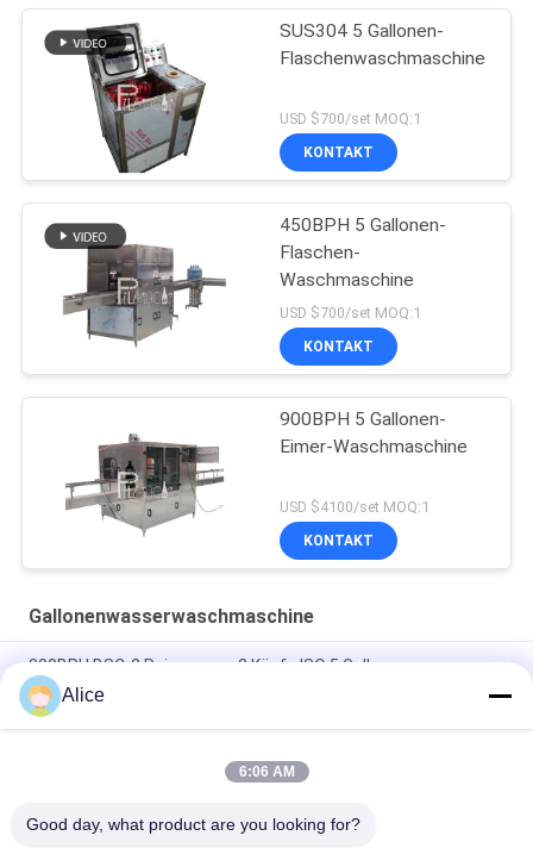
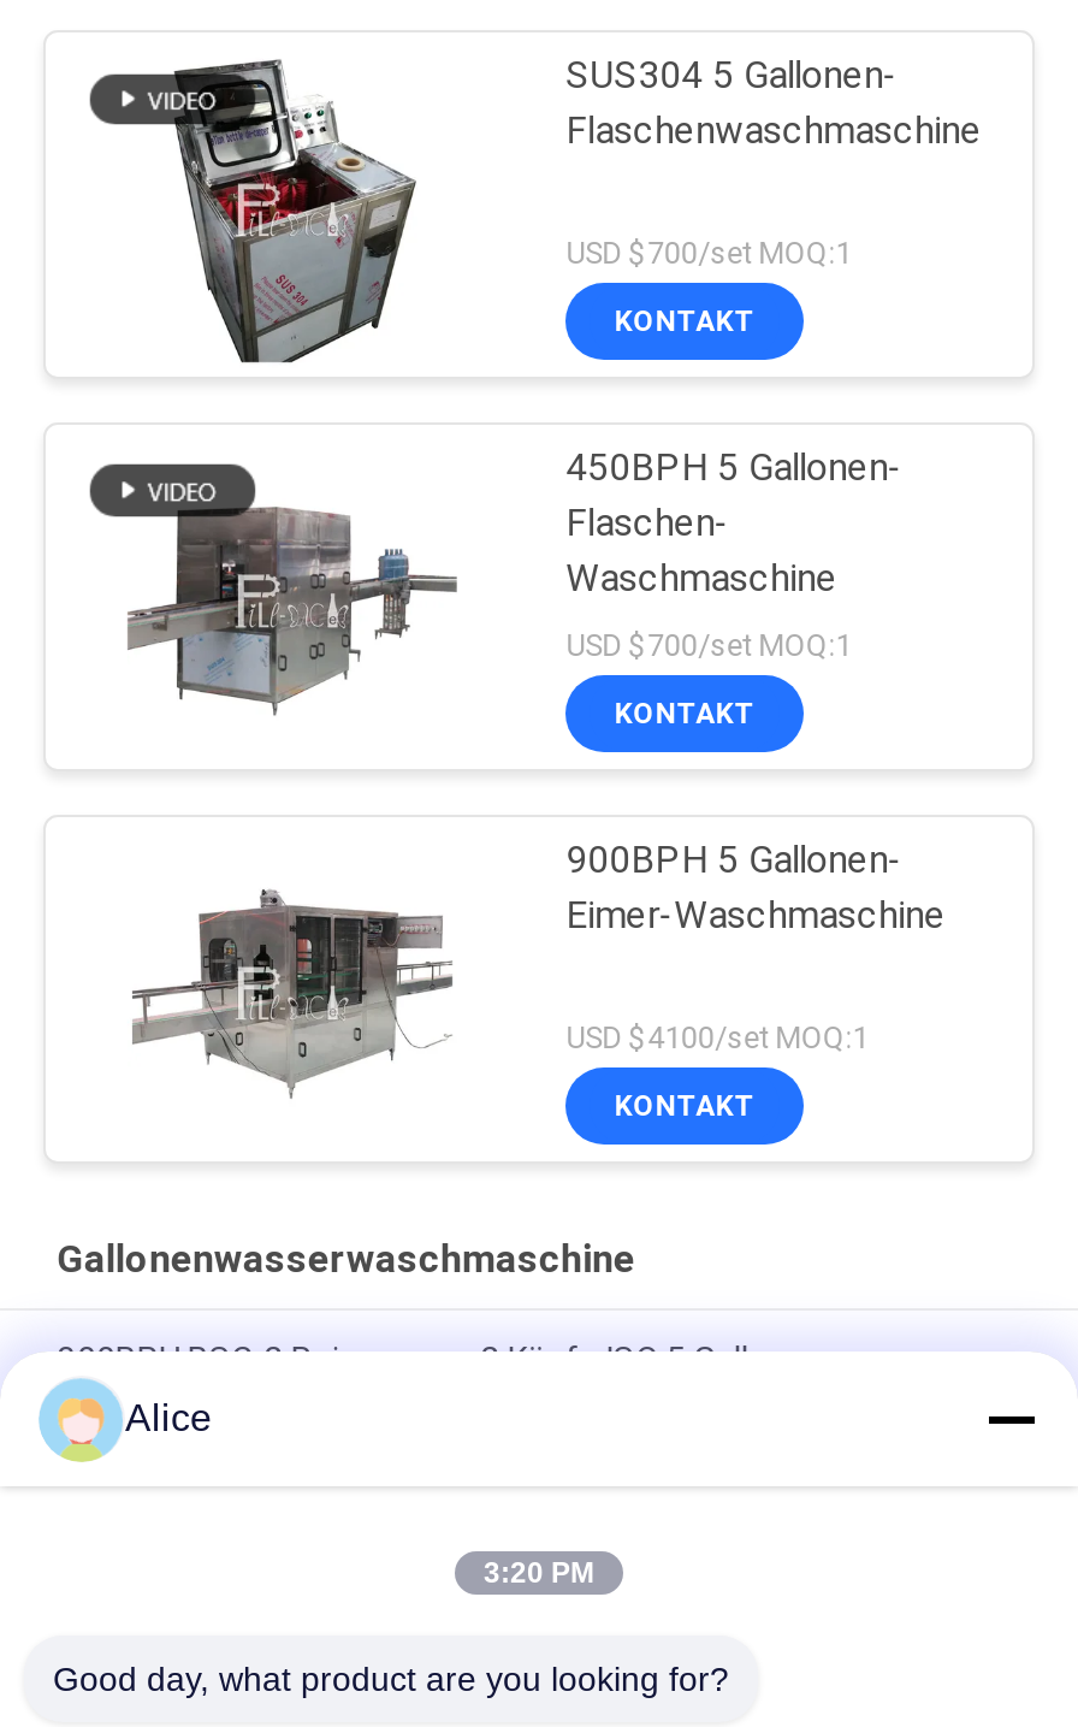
- 6:06 AM
+ 3:20 PM
